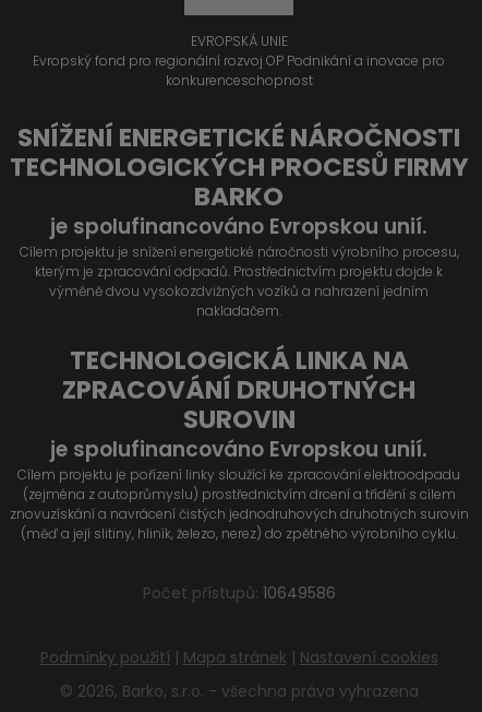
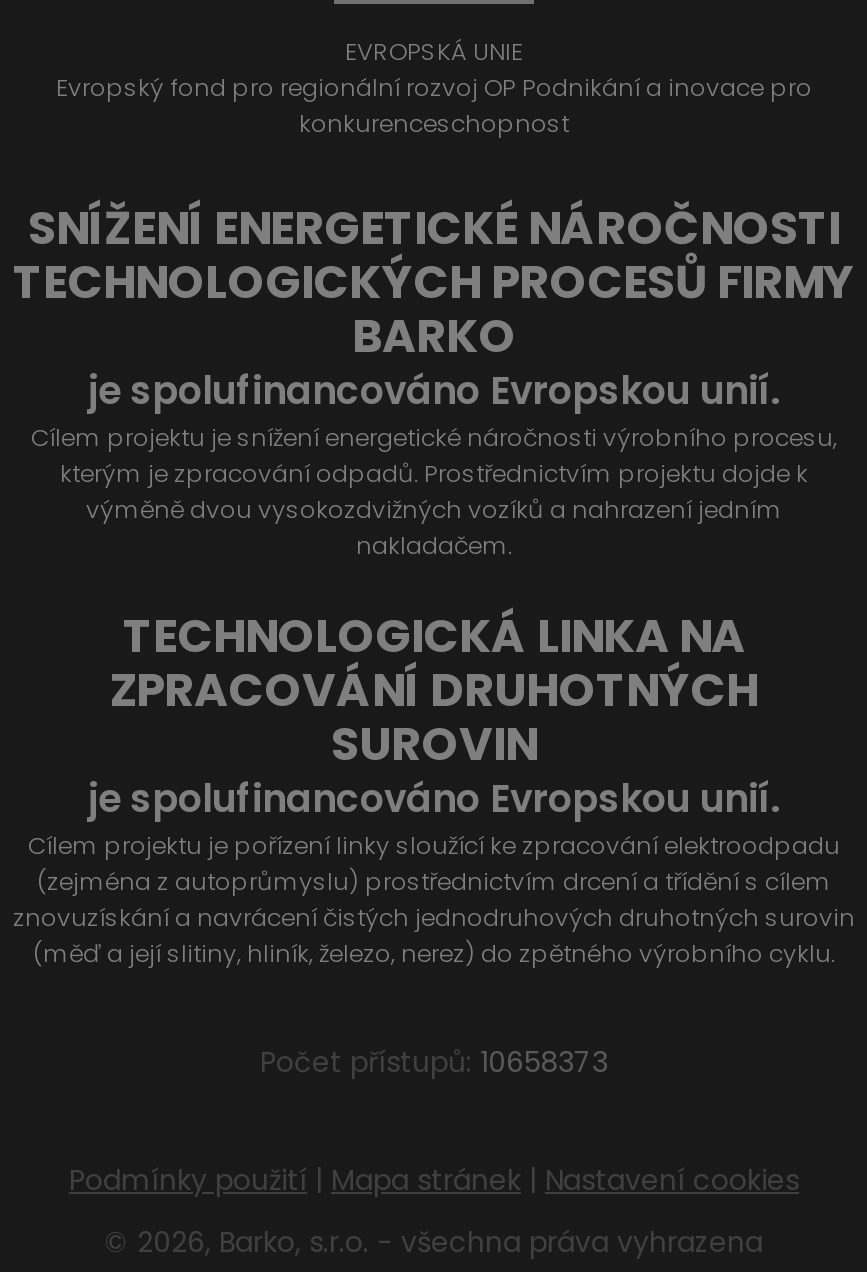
- Počet přístupů: 10649586
+ Počet přístupů: 10658373
